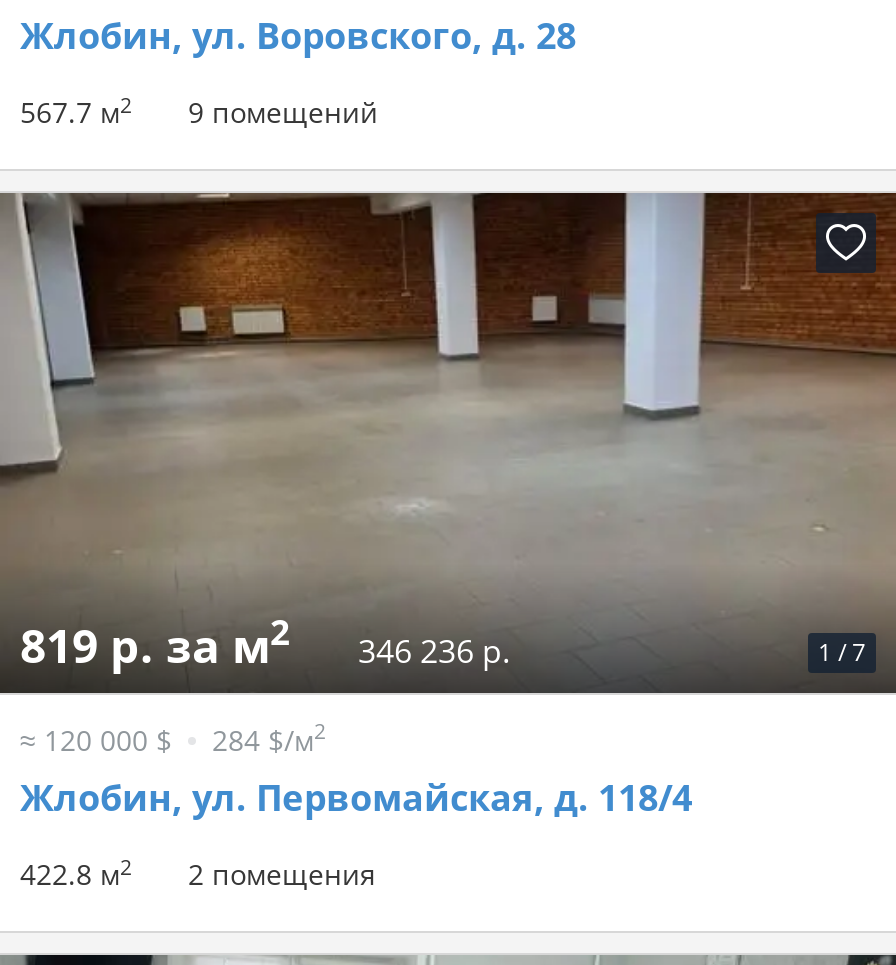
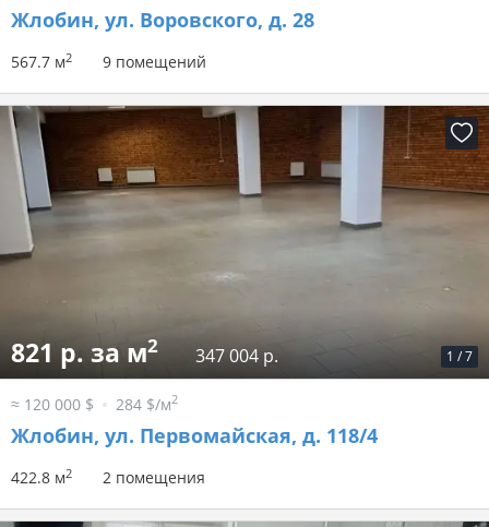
- 819 р. за м2
+ 821 р. за м2

- 346 236 р.
+ 347 004 р.
